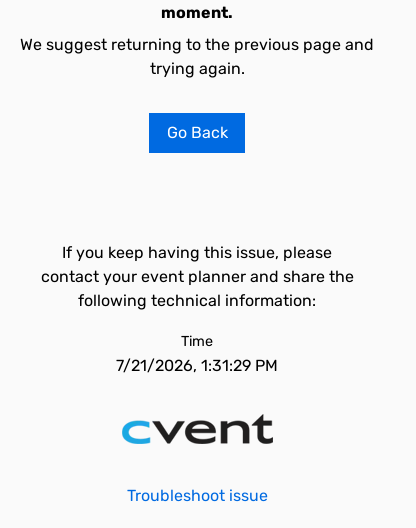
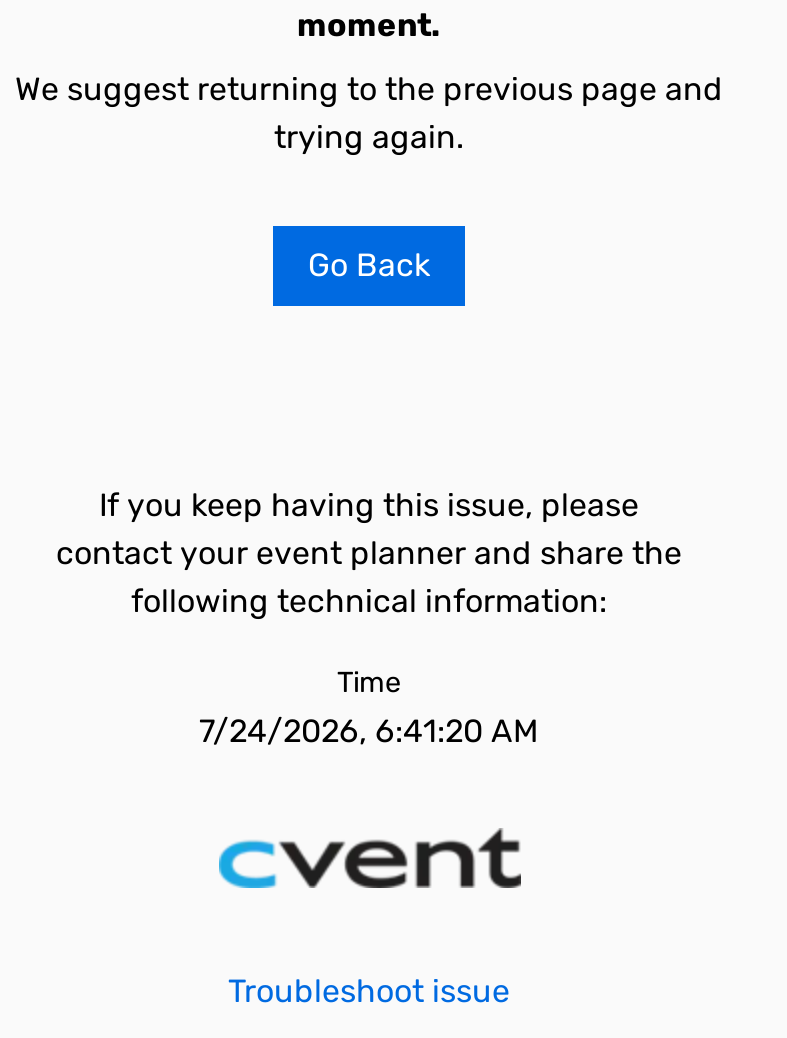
- 7/21/2026, 1:31:29 PM
+ 7/24/2026, 6:41:20 AM
